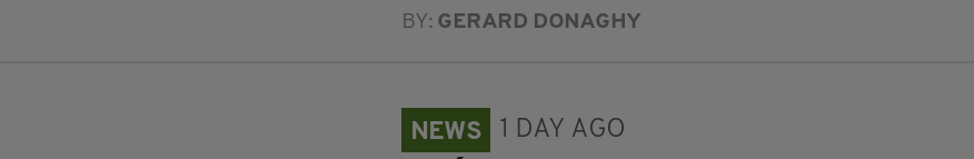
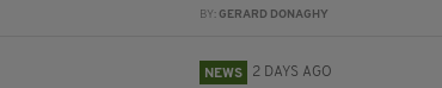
- NEWS 1 DAY AGO
+ NEWS 2 DAYS AGO
